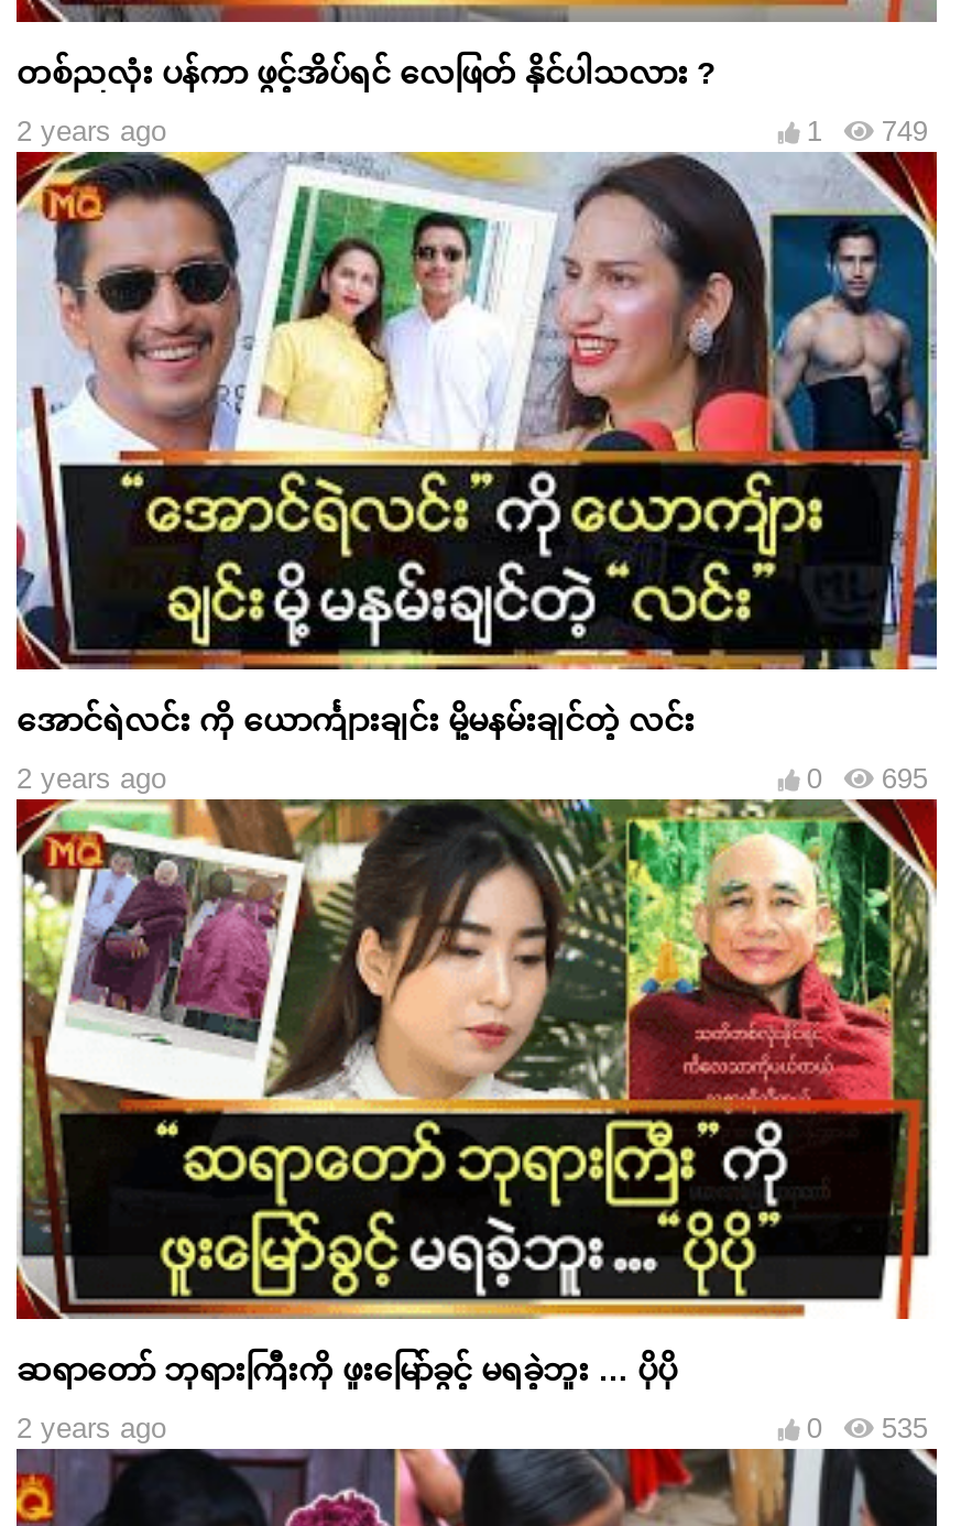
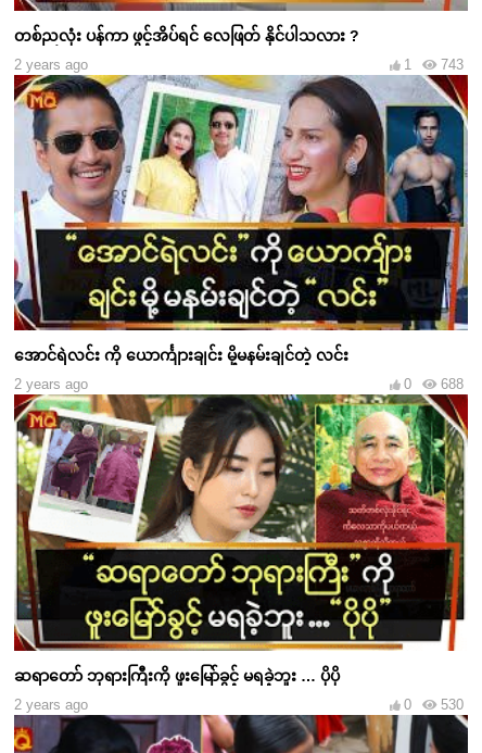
- 1 749
+ 1 743

- 0 695
+ 0 688

- 0 535
+ 0 530
